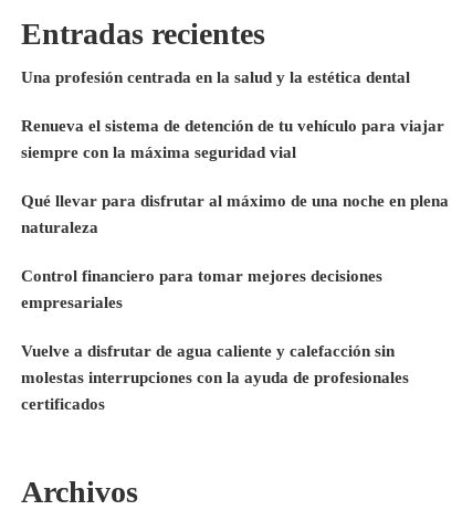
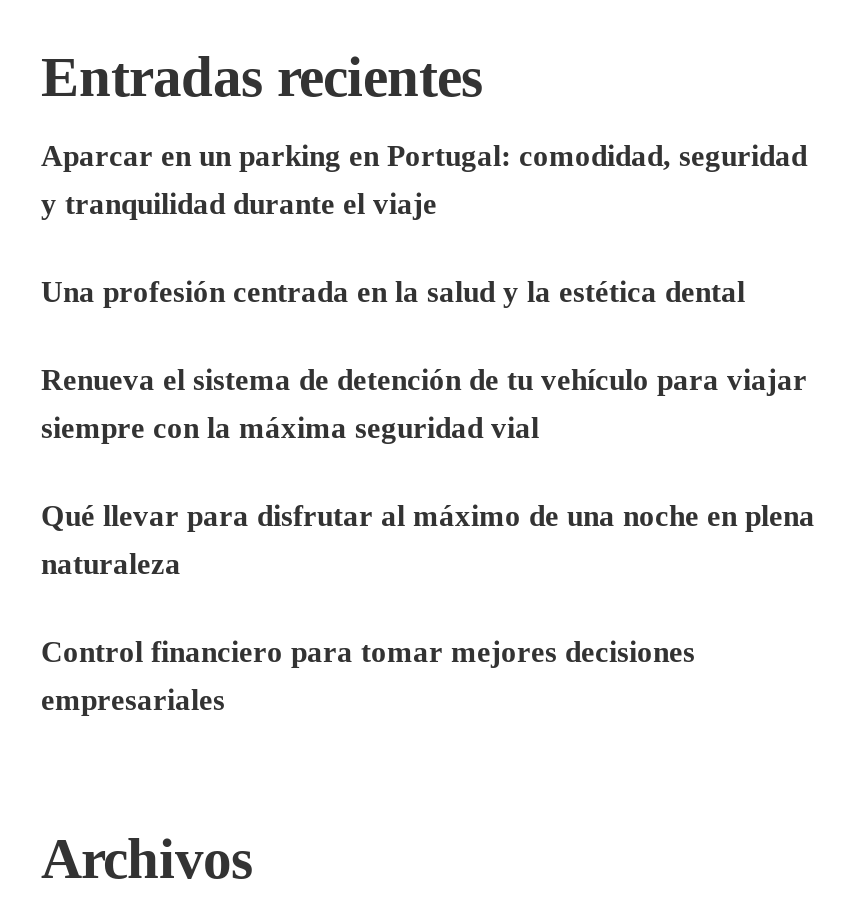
+ Aparcar en un parking en Portugal: comodidad, seguridad
+ y tranquilidad durante el viaje

moved down: Una profesión centrada en la salud y la estética dental | Renueva el sistema de detención de tu vehículo para viajar | siempre con la máxima seguridad vial | Qué llevar para disfrutar al máximo de una noche en plena | naturaleza | Control financiero para tomar mejores decisiones | empresariales

- Vuelve a disfrutar de agua caliente y calefacción sin
- molestas interrupciones con la ayuda de profesionales
- certificados
